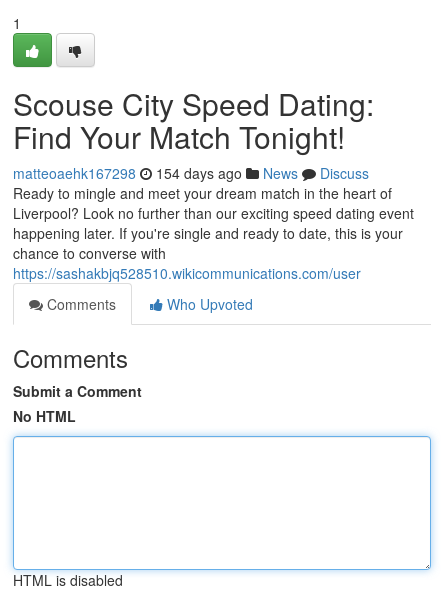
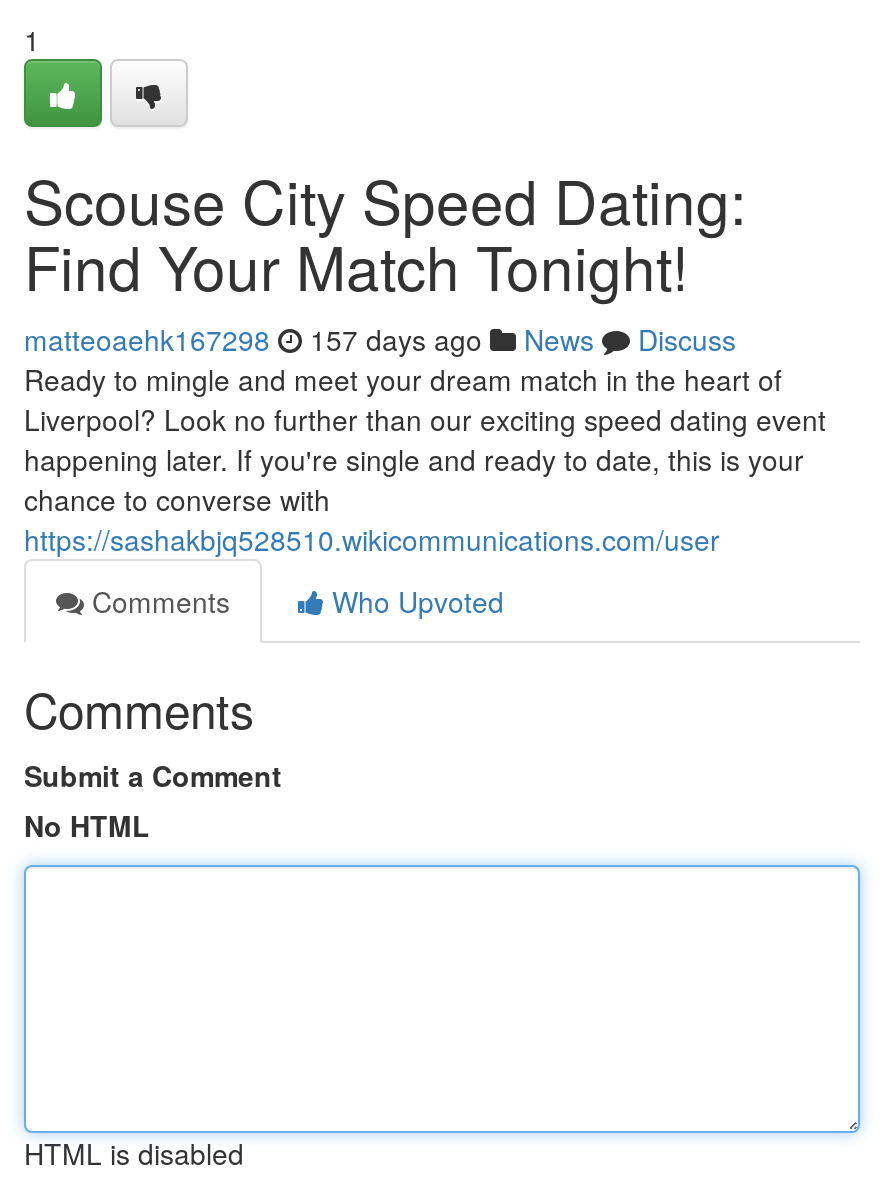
- matteoaehk167298 154 days ago News Discuss
+ matteoaehk167298 157 days ago News Discuss
